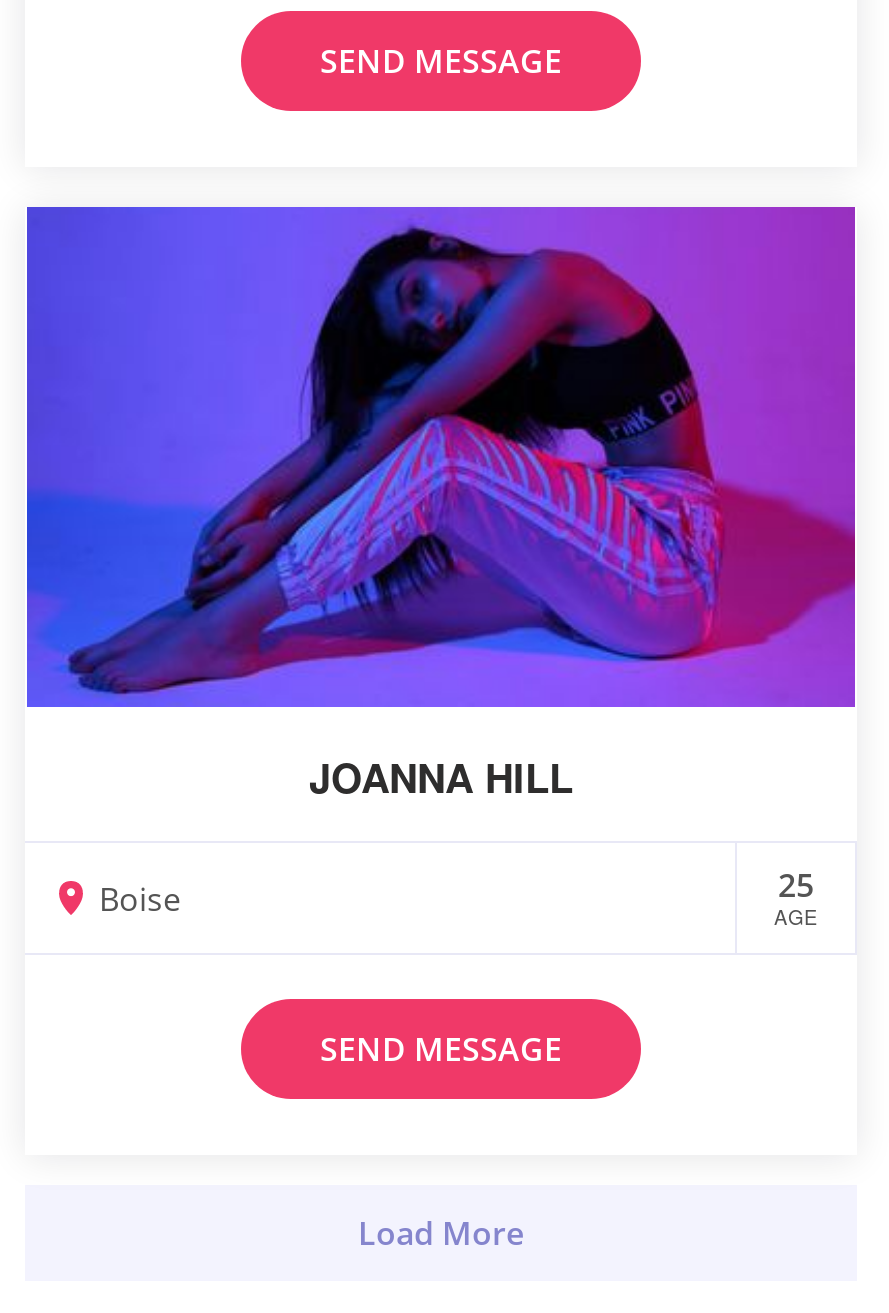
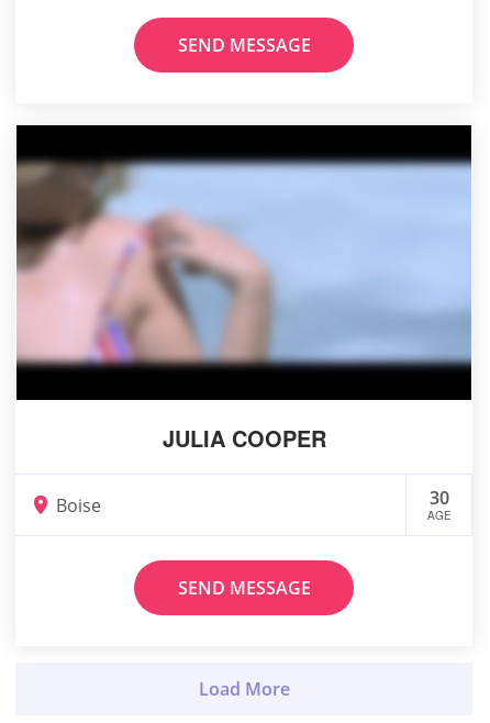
- [image]
- JOANNA HILL
+ [image]
+ JULIA COOPER

- 25
+ 30
